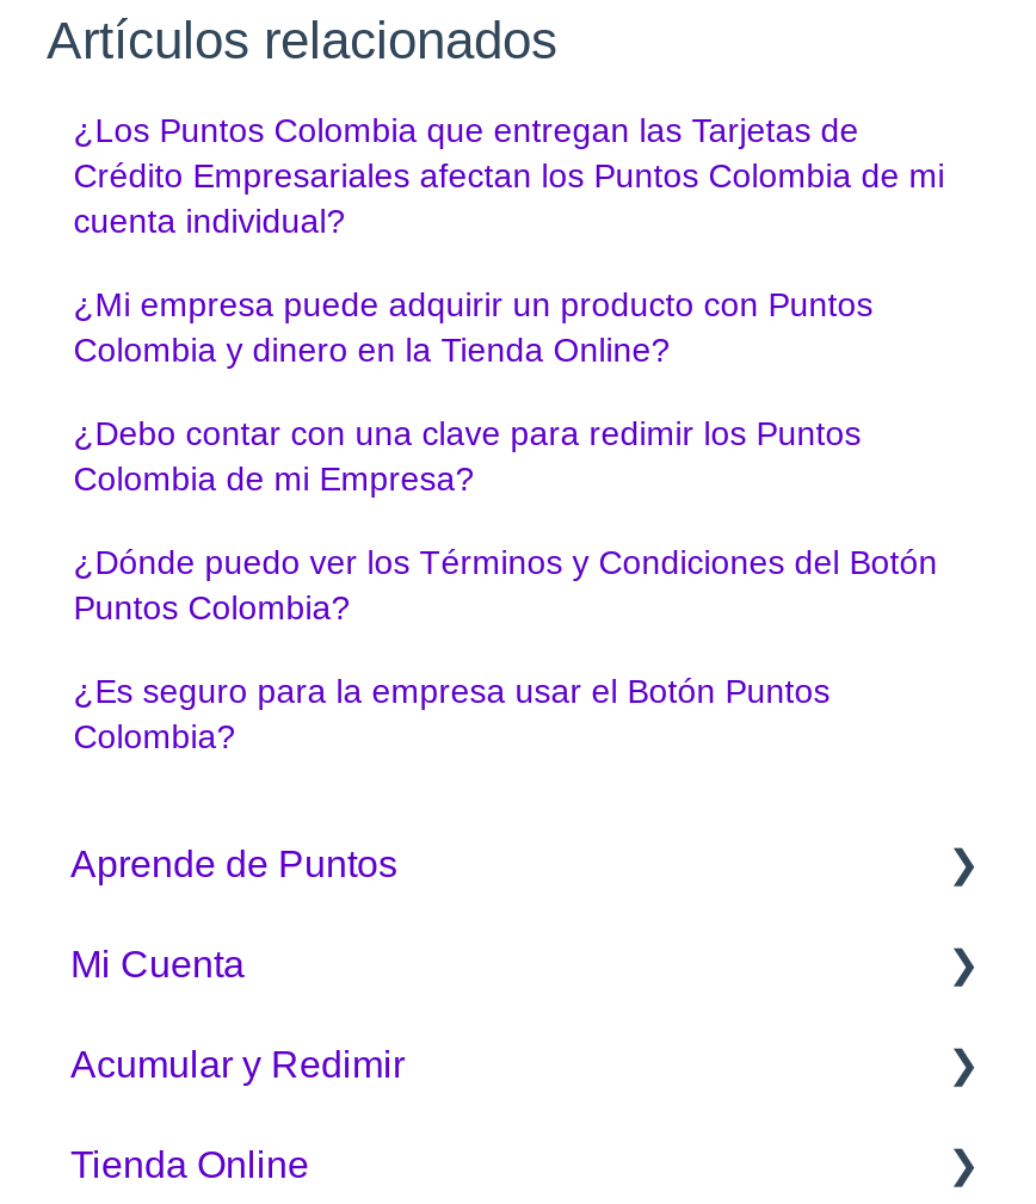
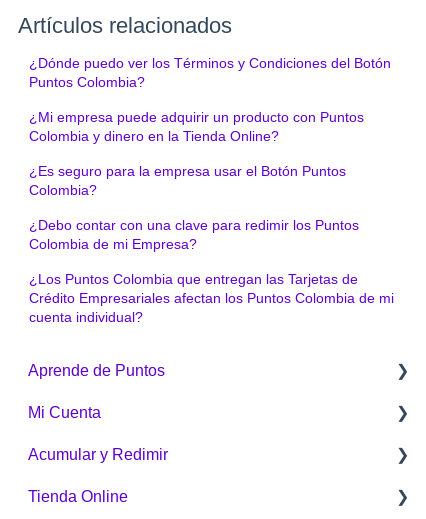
moved down: ¿Los Puntos Colombia que entregan las Tarjetas de | Crédito Empresariales afectan los Puntos Colombia de mi | cuenta individual?

moved up: ¿Dónde puedo ver los Términos y Condiciones del Botón | Puntos Colombia? | ¿Mi empresa puede adquirir un producto con Puntos | Colombia y dinero en la Tienda Online? | ¿Es seguro para la empresa usar el Botón Puntos | Colombia? | ¿Debo contar con una clave para redimir los Puntos | Colombia de mi Empresa?
